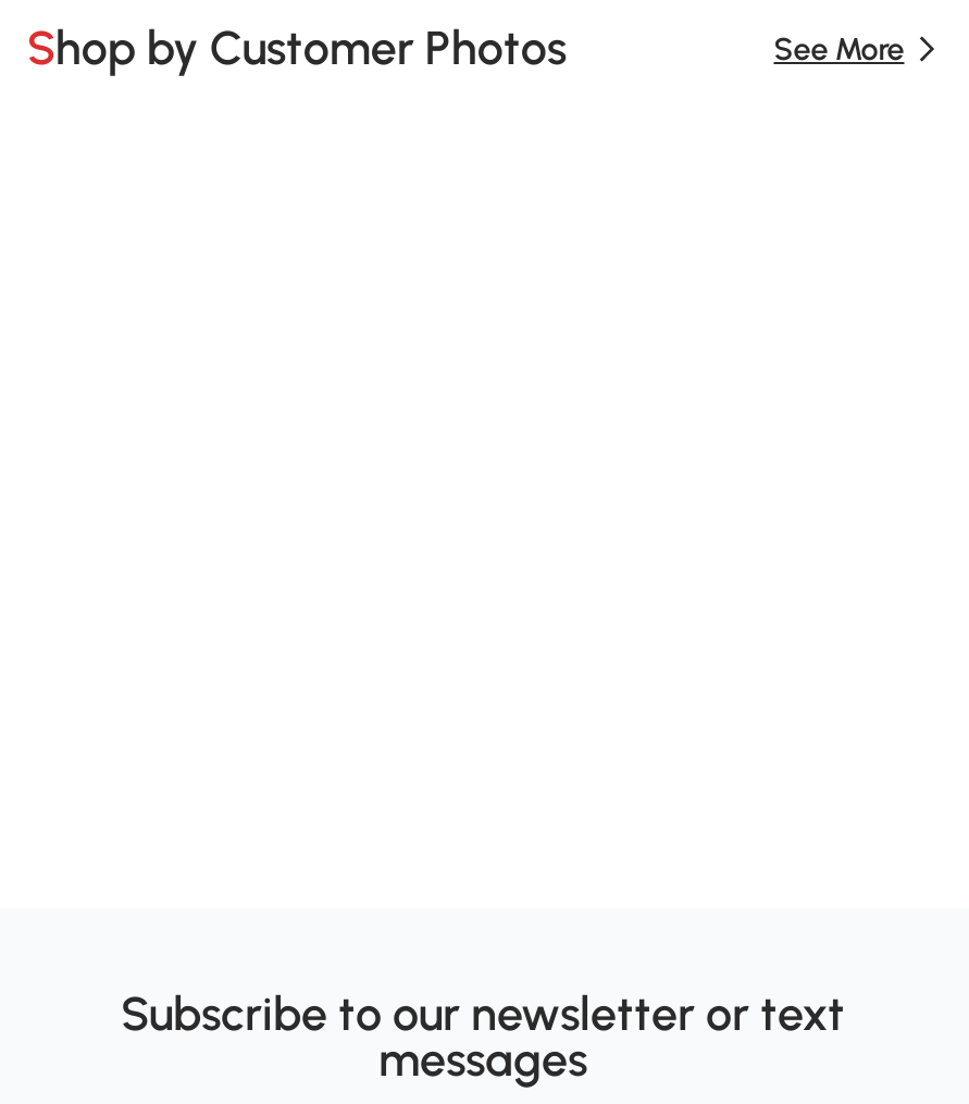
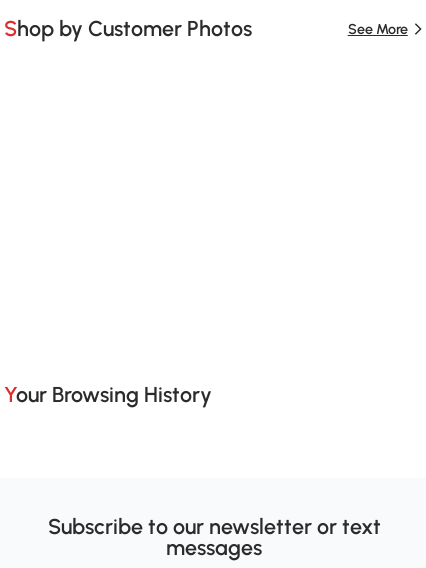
+ Your Browsing History
